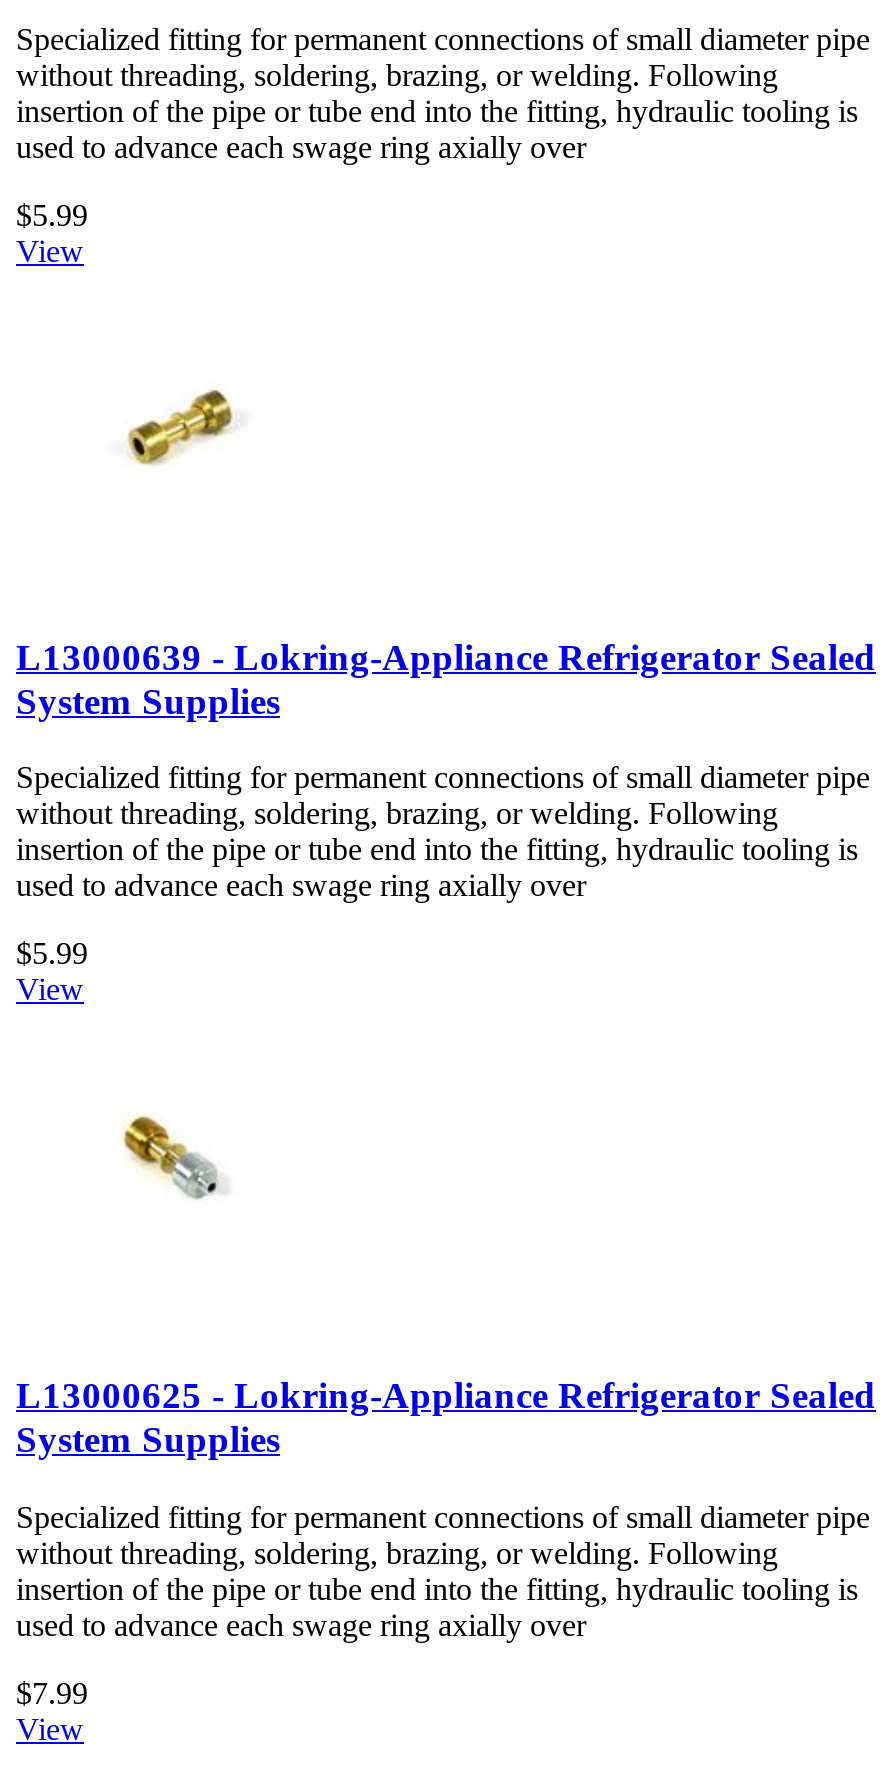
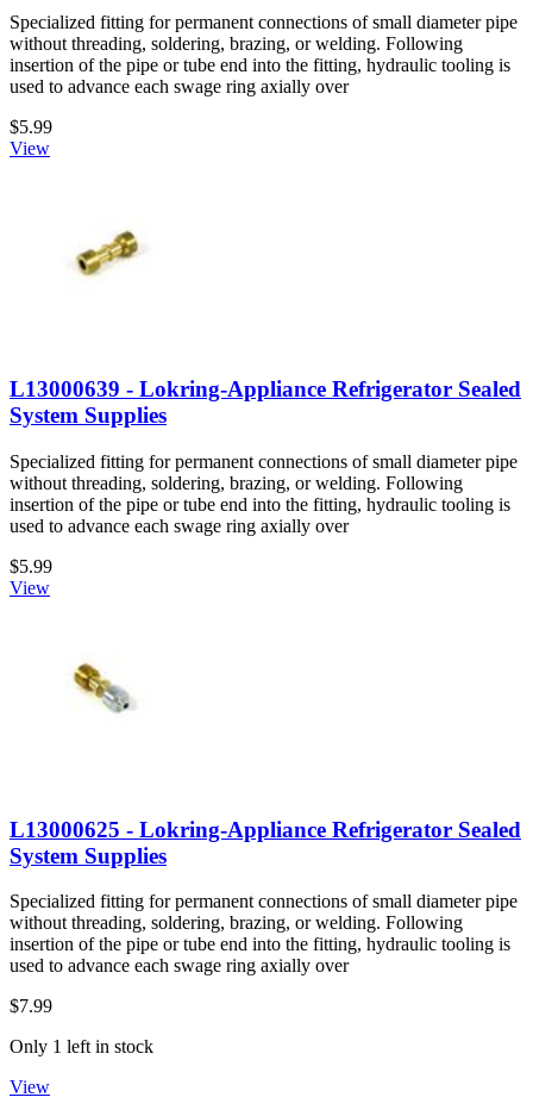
+ Only 1 left in stock
